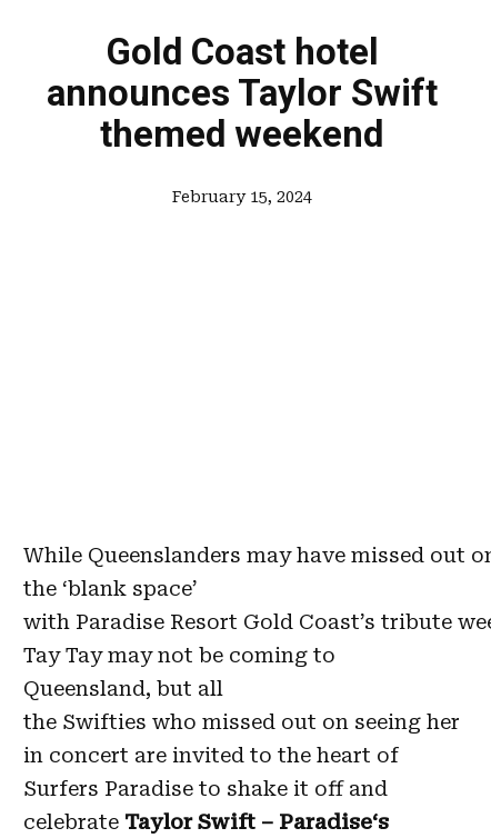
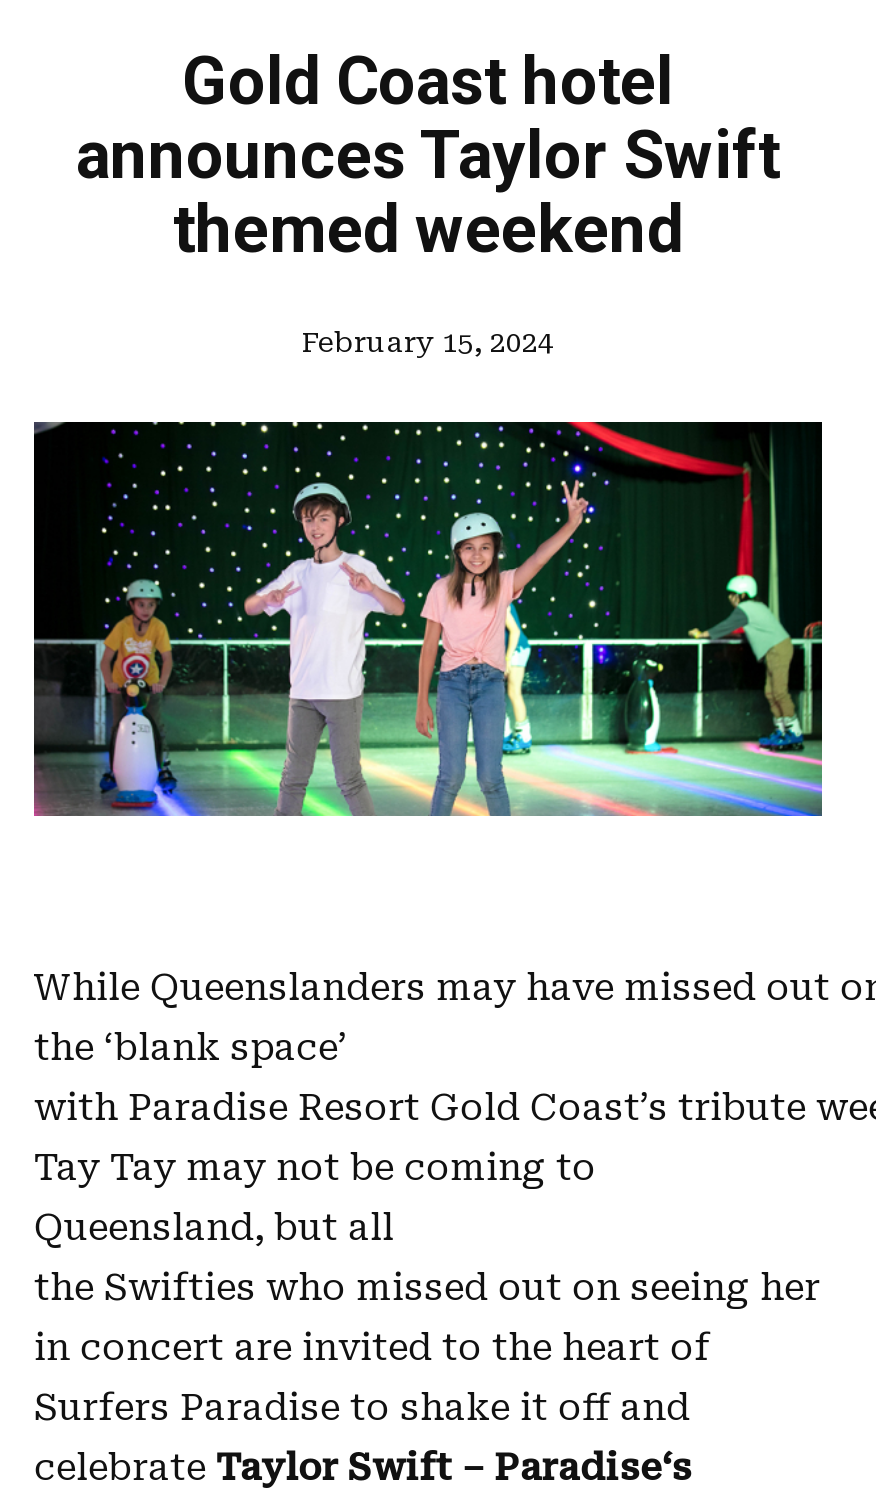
+ [image]
